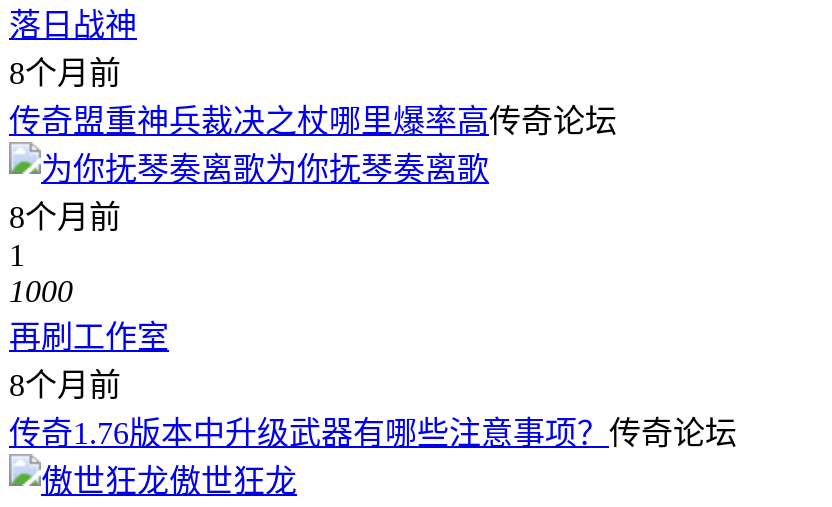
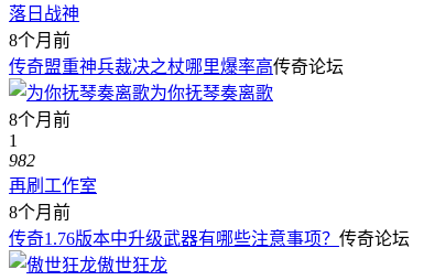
- 1000
+ 982
